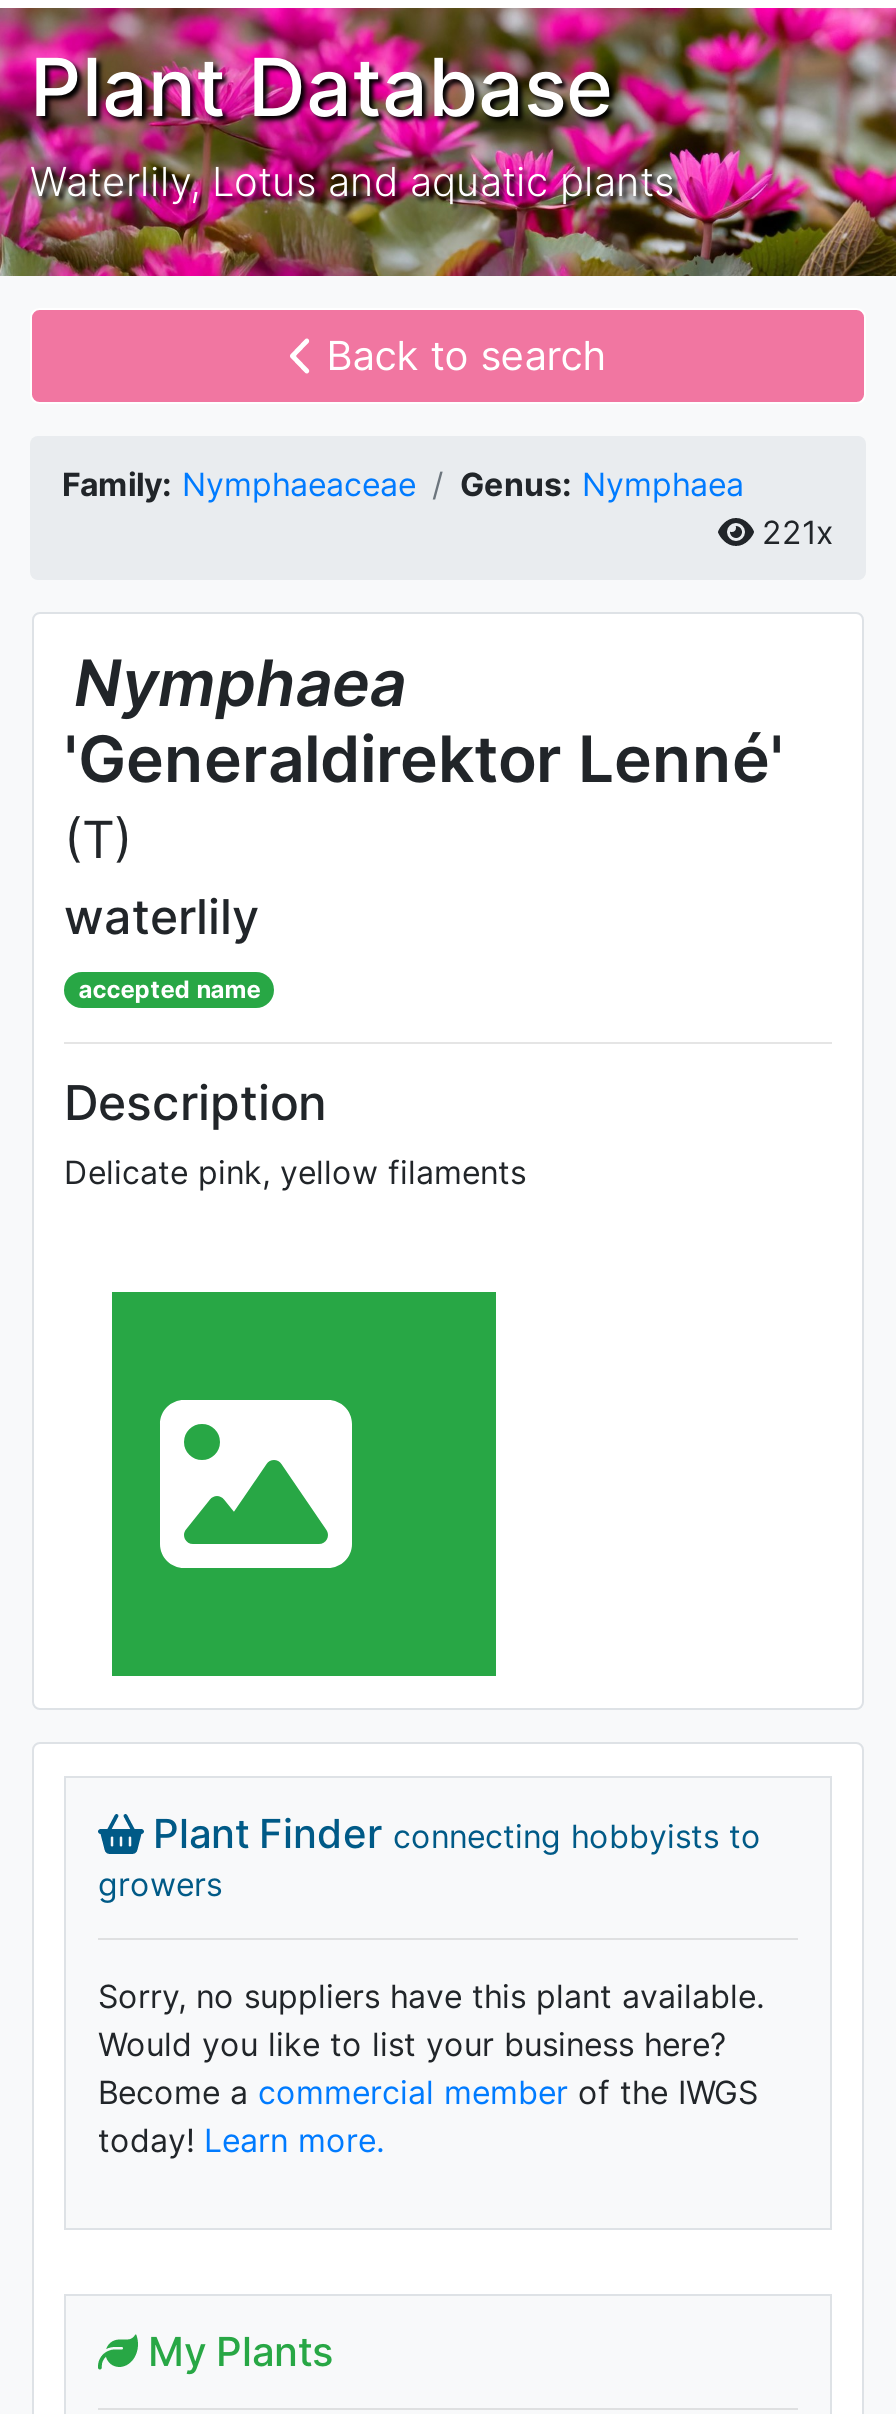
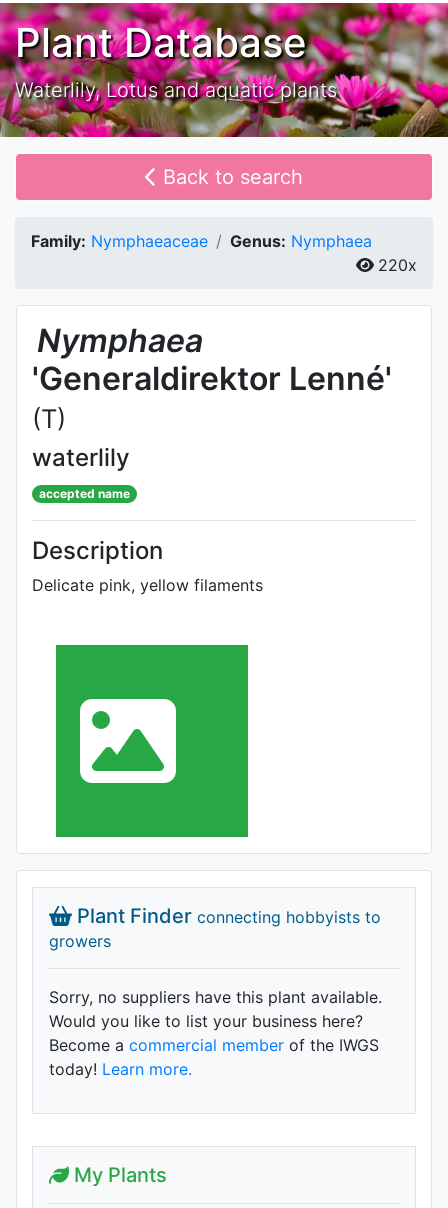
- 221x
+ 220x
